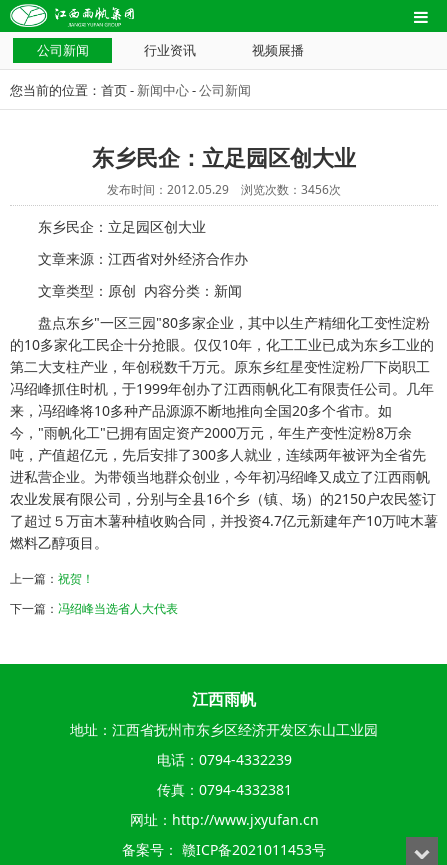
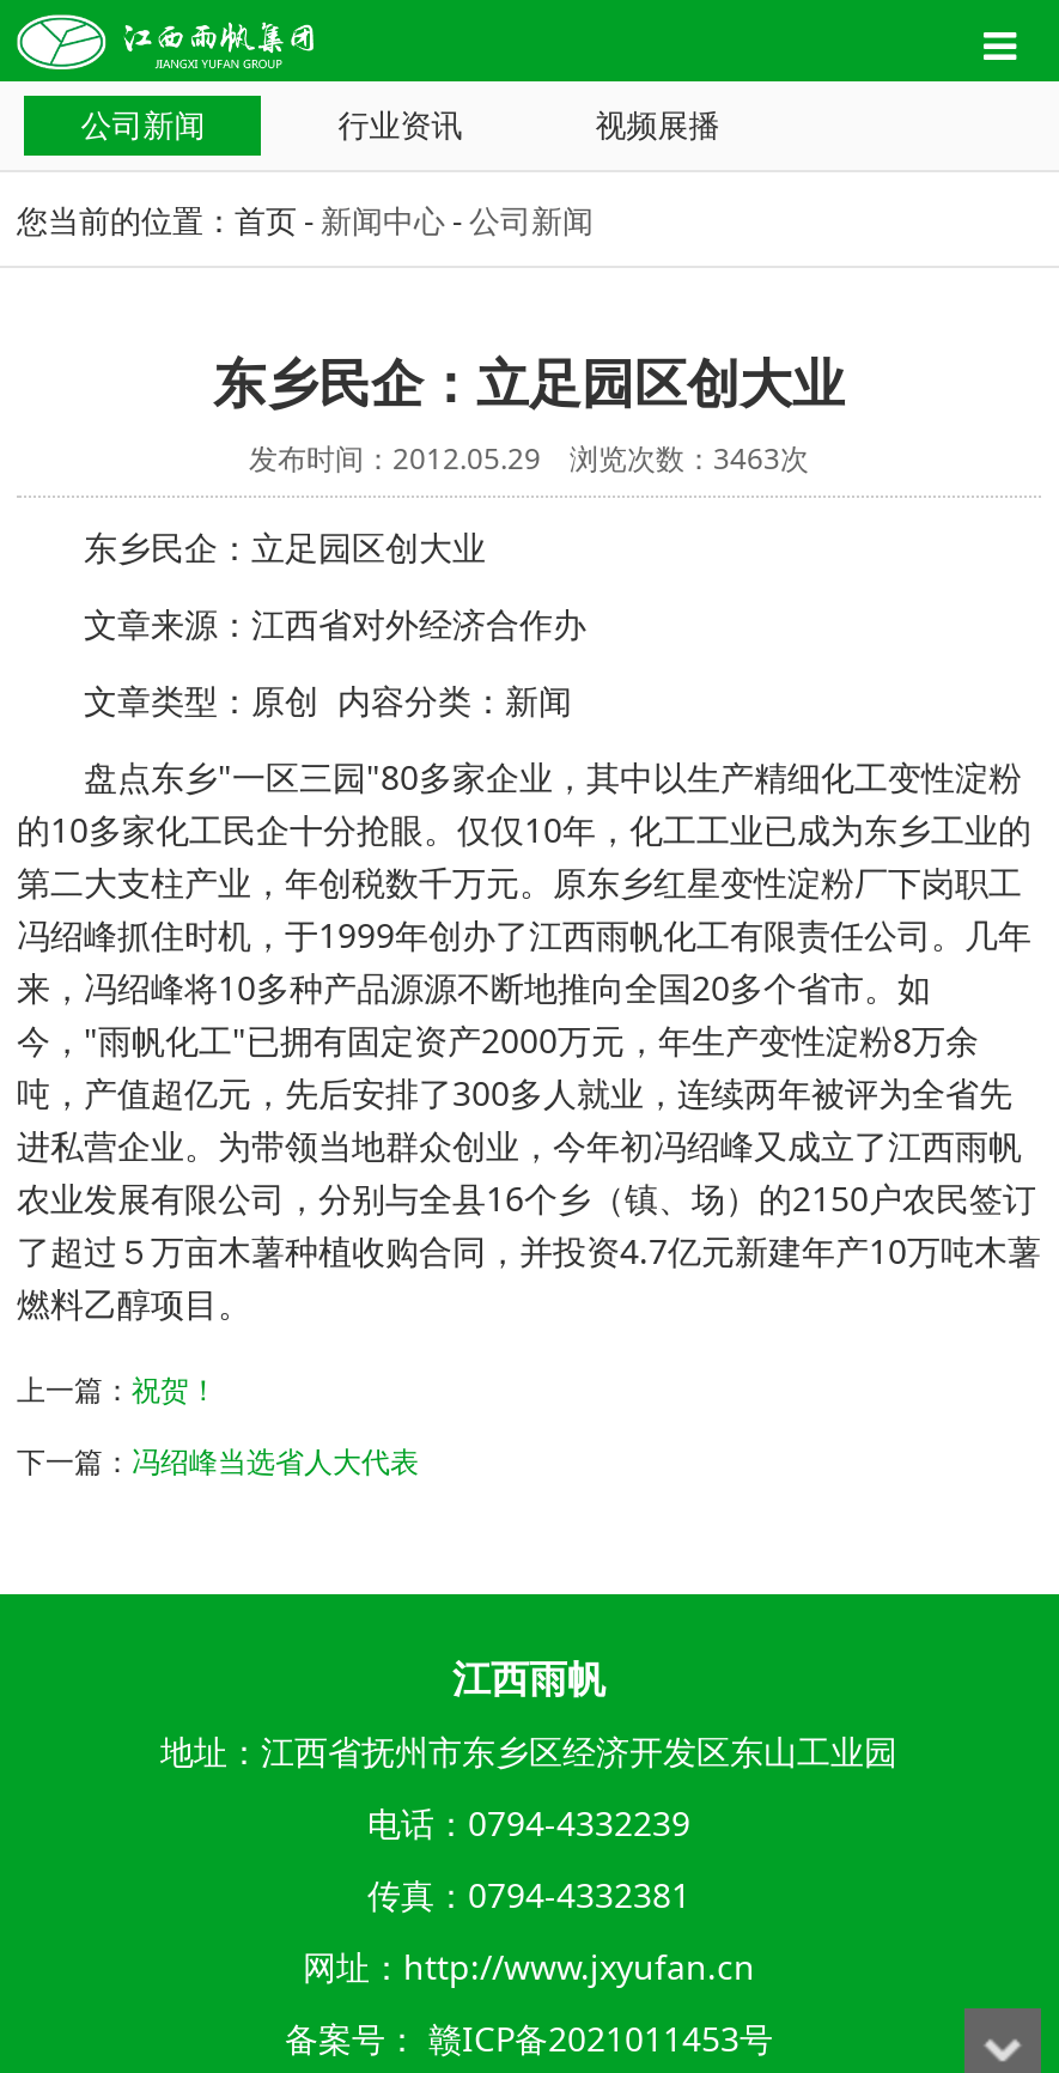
- 发布时间：2012.05.29 浏览次数：3456次
+ 发布时间：2012.05.29 浏览次数：3463次
